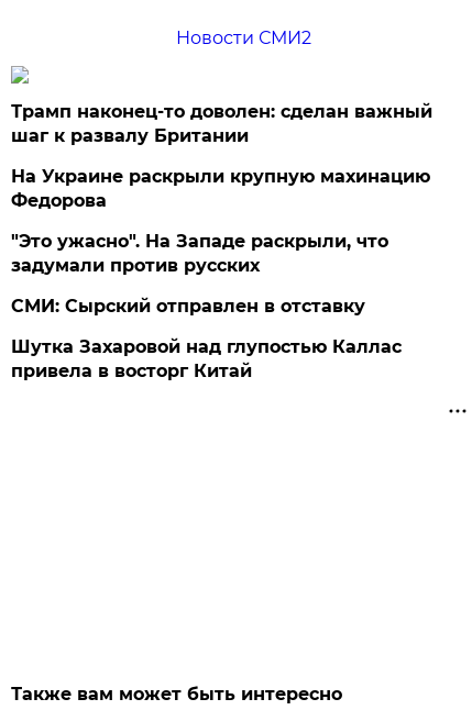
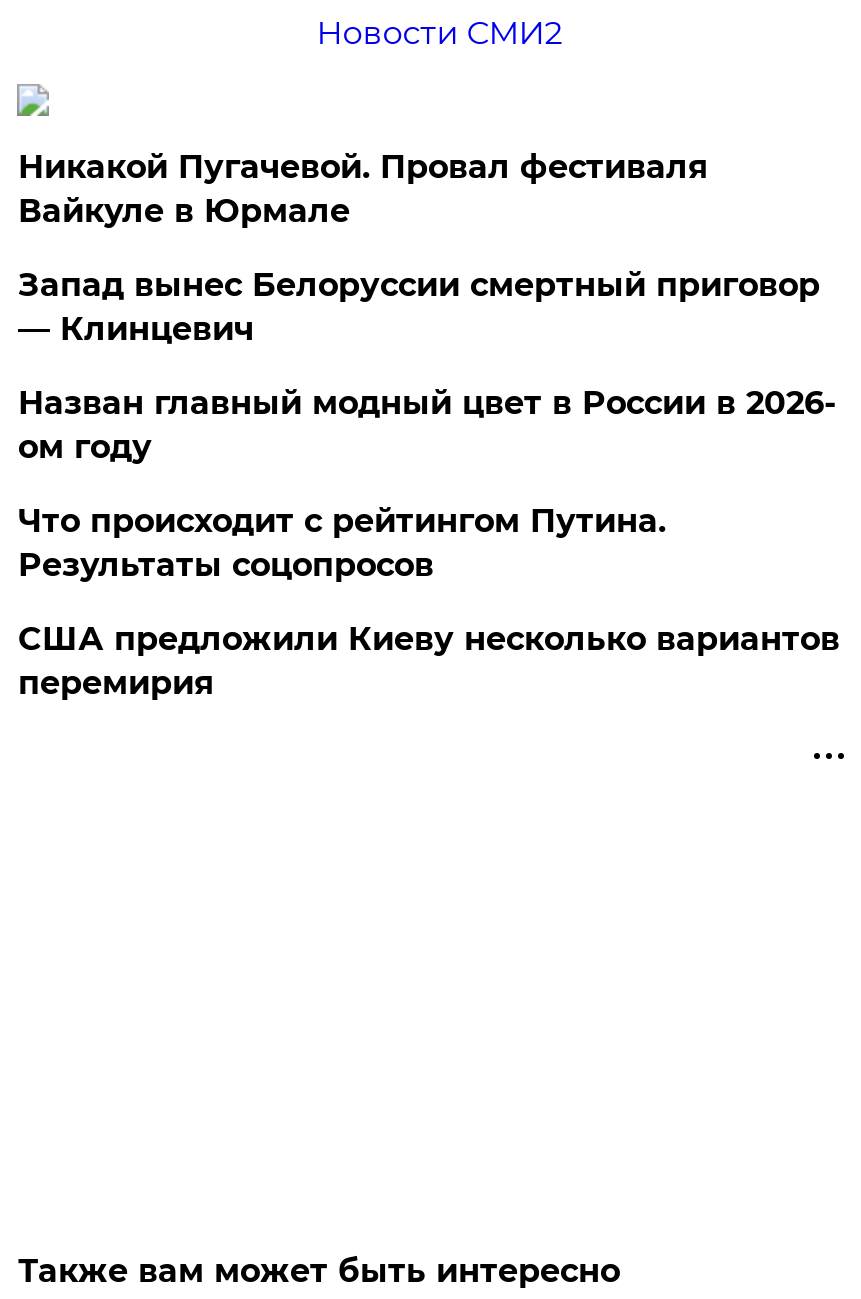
- Трамп наконец-то доволен: сделан важный
- шаг к развалу Британии
+ Никакой Пугачевой. Провал фестиваля
+ Вайкуле в Юрмале

- На Украине раскрыли крупную махинацию
- Федорова
+ Запад вынес Белоруссии смертный приговор
+ — Клинцевич

- "Это ужасно". На Западе раскрыли, что
- задумали против русских
+ Назван главный модный цвет в России в 2026-
+ ом году

- СМИ: Сырский отправлен в отставку
+ Что происходит с рейтингом Путина.
+ Результаты соцопросов

- Шутка Захаровой над глупостью Каллас
- привела в восторг Китай
+ США предложили Киеву несколько вариантов
+ перемирия
